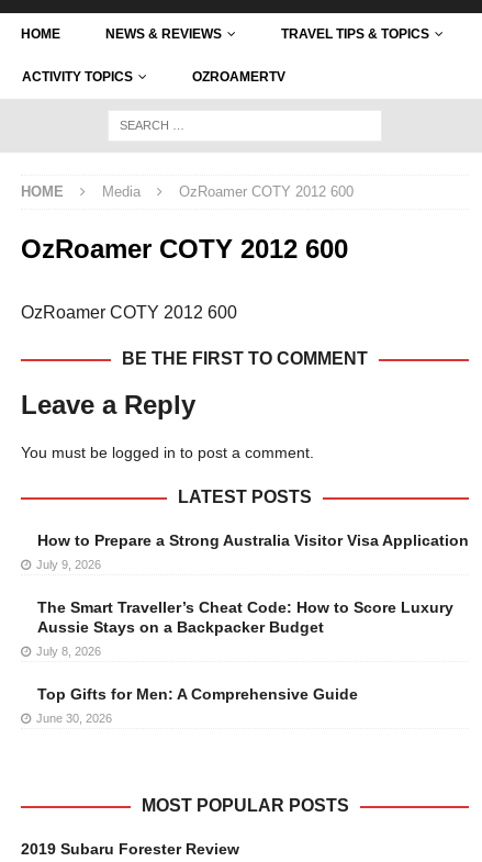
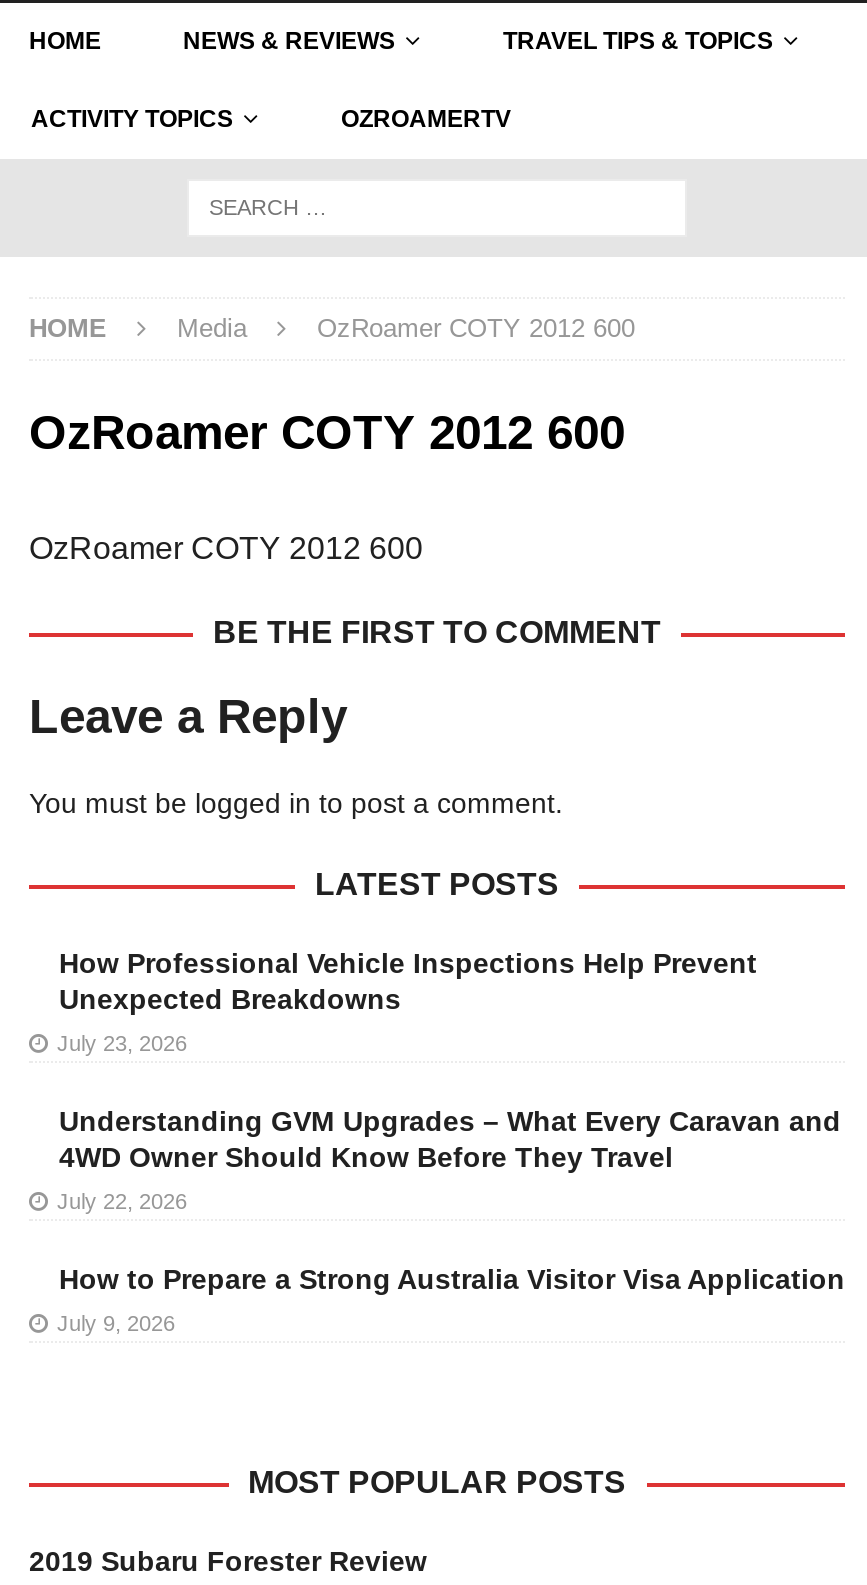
+ How Professional Vehicle Inspections Help Prevent
+ Unexpected Breakdowns
+ July 23, 2026
+ Understanding GVM Upgrades – What Every Caravan and
+ 4WD Owner Should Know Before They Travel
+ July 22, 2026

moved down: How to Prepare a Strong Australia Visitor Visa Application | July 9, 2026

- The Smart Traveller’s Cheat Code: How to Score Luxury
- Aussie Stays on a Backpacker Budget
- July 8, 2026
- Top Gifts for Men: A Comprehensive Guide
- June 30, 2026
